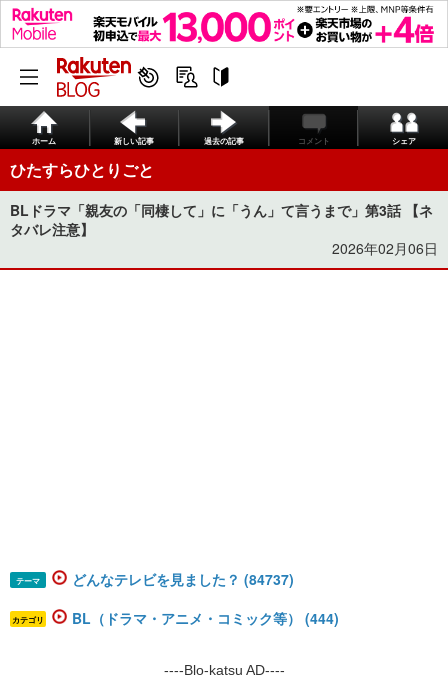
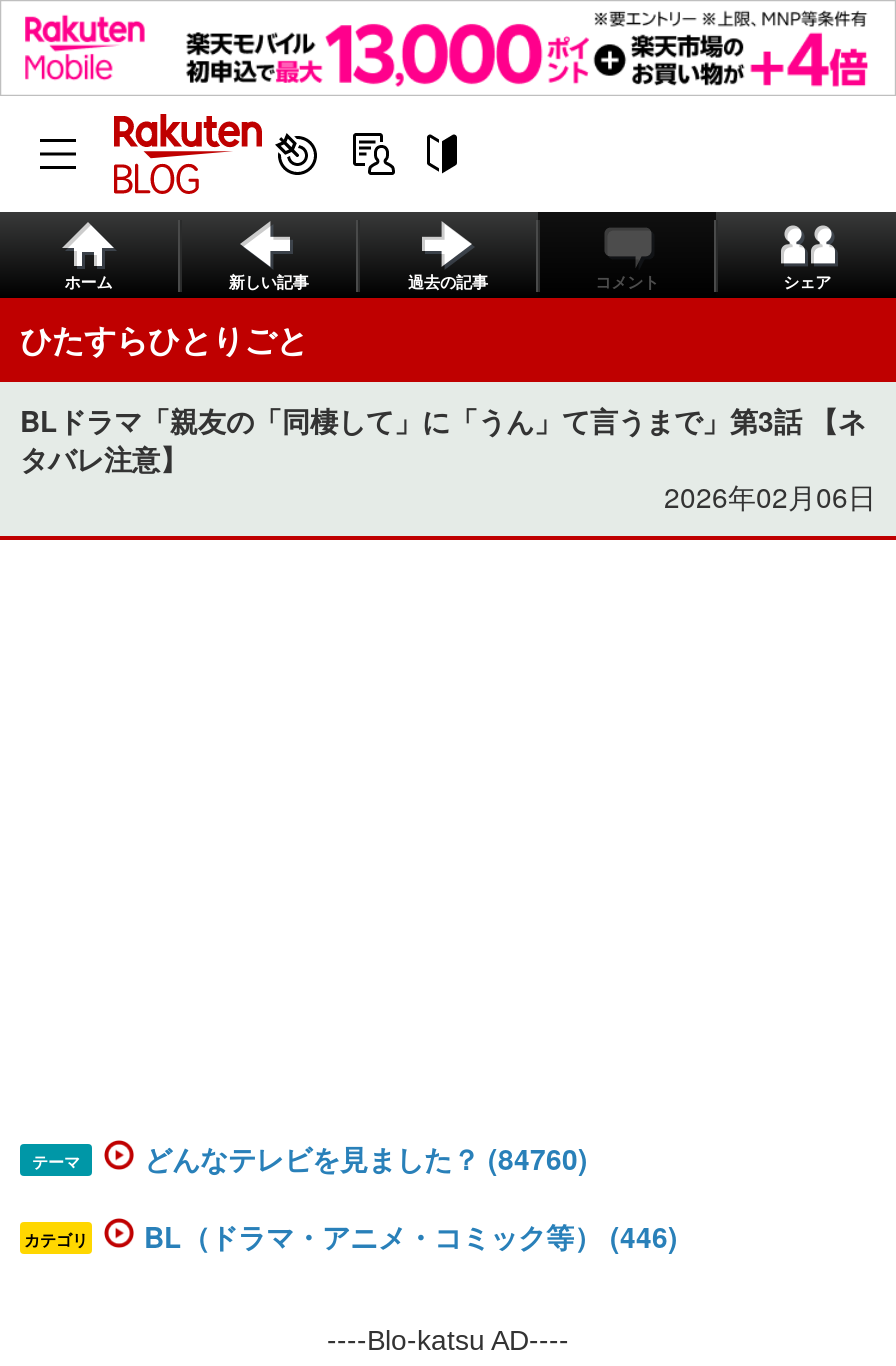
- どんなテレビを見ました？ (84737)
+ どんなテレビを見ました？ (84760)

- BL（ドラマ・アニメ・コミック等） (444)
+ BL（ドラマ・アニメ・コミック等） (446)
